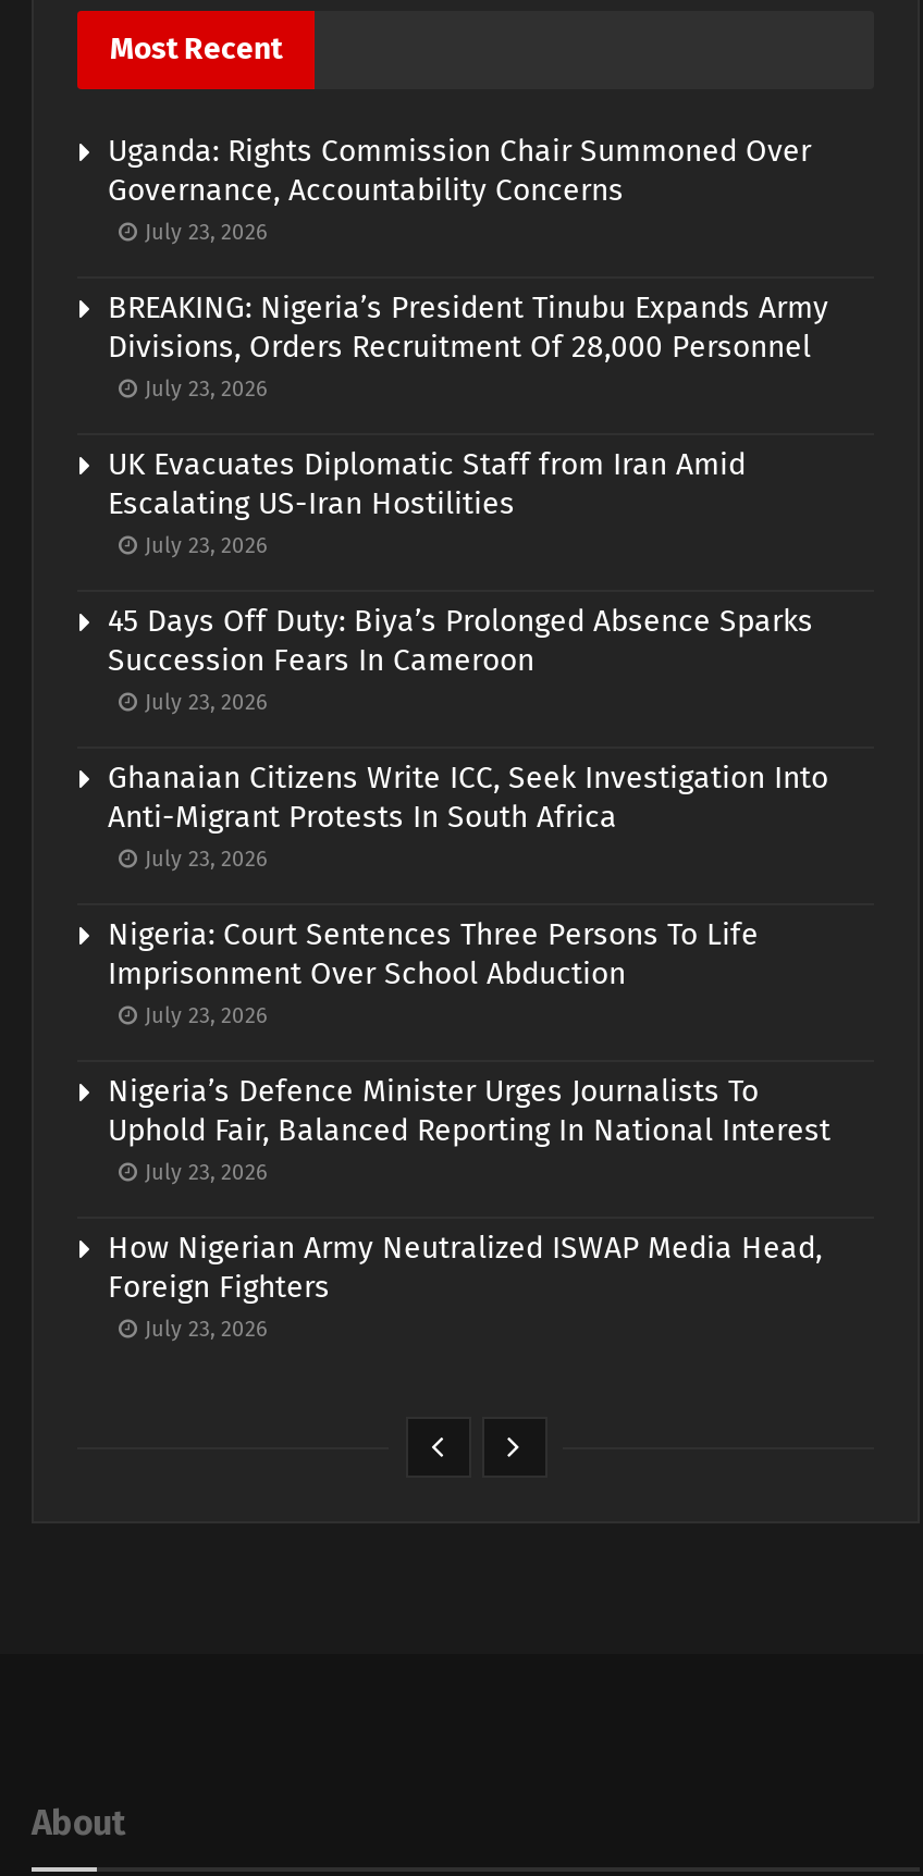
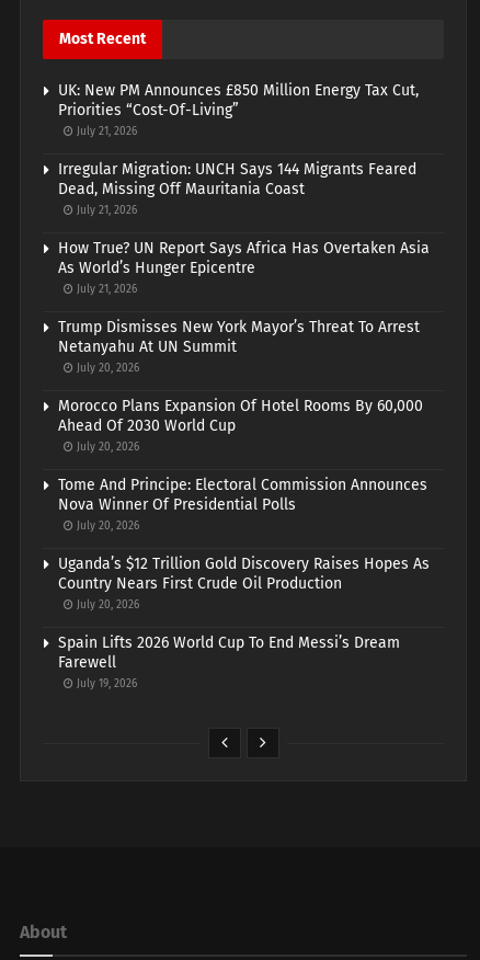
- Uganda: Rights Commission Chair Summoned Over
- Governance, Accountability Concerns
- July 23, 2026
+ UK: New PM Announces £850 Million Energy Tax Cut,
+ Priorities “Cost-Of-Living”
+ July 21, 2026

- BREAKING: Nigeria’s President Tinubu Expands Army
- Divisions, Orders Recruitment Of 28,000 Personnel
- July 23, 2026
+ Irregular Migration: UNCH Says 144 Migrants Feared
+ Dead, Missing Off Mauritania Coast
+ July 21, 2026

- UK Evacuates Diplomatic Staff from Iran Amid
- Escalating US-Iran Hostilities
- July 23, 2026
+ How True? UN Report Says Africa Has Overtaken Asia
+ As World’s Hunger Epicentre
+ July 21, 2026

- 45 Days Off Duty: Biya’s Prolonged Absence Sparks
- Succession Fears In Cameroon
- July 23, 2026
+ Trump Dismisses New York Mayor’s Threat To Arrest
+ Netanyahu At UN Summit
+ July 20, 2026

- Ghanaian Citizens Write ICC, Seek Investigation Into
- Anti-Migrant Protests In South Africa
- July 23, 2026
+ Morocco Plans Expansion Of Hotel Rooms By 60,000
+ Ahead Of 2030 World Cup
+ July 20, 2026

- Nigeria: Court Sentences Three Persons To Life
- Imprisonment Over School Abduction
- July 23, 2026
+ Tome And Principe: Electoral Commission Announces
+ Nova Winner Of Presidential Polls
+ July 20, 2026

- Nigeria’s Defence Minister Urges Journalists To
- Uphold Fair, Balanced Reporting In National Interest
- July 23, 2026
+ Uganda’s $12 Trillion Gold Discovery Raises Hopes As
+ Country Nears First Crude Oil Production
+ July 20, 2026

- How Nigerian Army Neutralized ISWAP Media Head,
- Foreign Fighters
- July 23, 2026
+ Spain Lifts 2026 World Cup To End Messi’s Dream
+ Farewell
+ July 19, 2026
